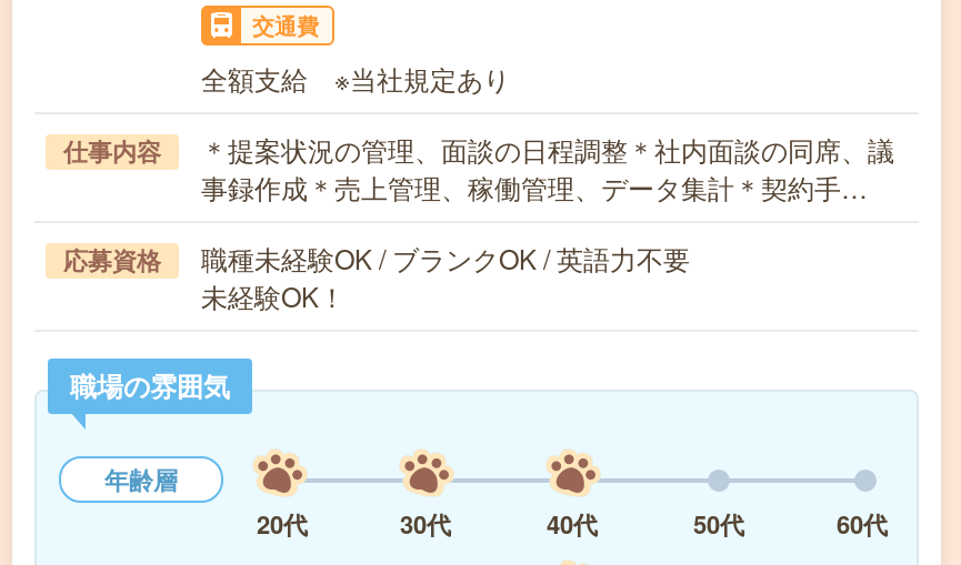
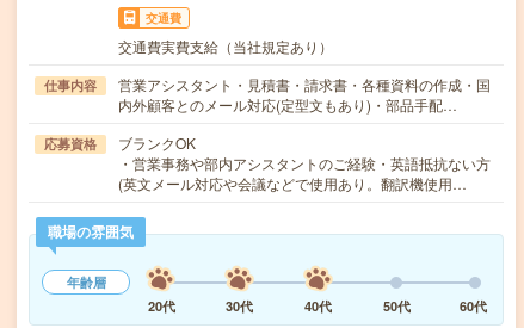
- 全額支給 ※当社規定あり
+ 交通費実費支給（当社規定あり）

- ＊提案状況の管理、面談の日程調整＊社内面談の同席、議
- 事録作成＊売上管理、稼働管理、データ集計＊契約手…
+ 営業アシスタント・見積書・請求書・各種資料の作成・国
+ 内外顧客とのメール対応(定型文もあり)・部品手配…

- 職種未経験OK / ブランクOK / 英語力不要
- 未経験OK！
+ ブランクOK
+ ・営業事務や部内アシスタントのご経験・英語抵抗ない方
+ (英文メール対応や会議などで使用あり。翻訳機使用…
